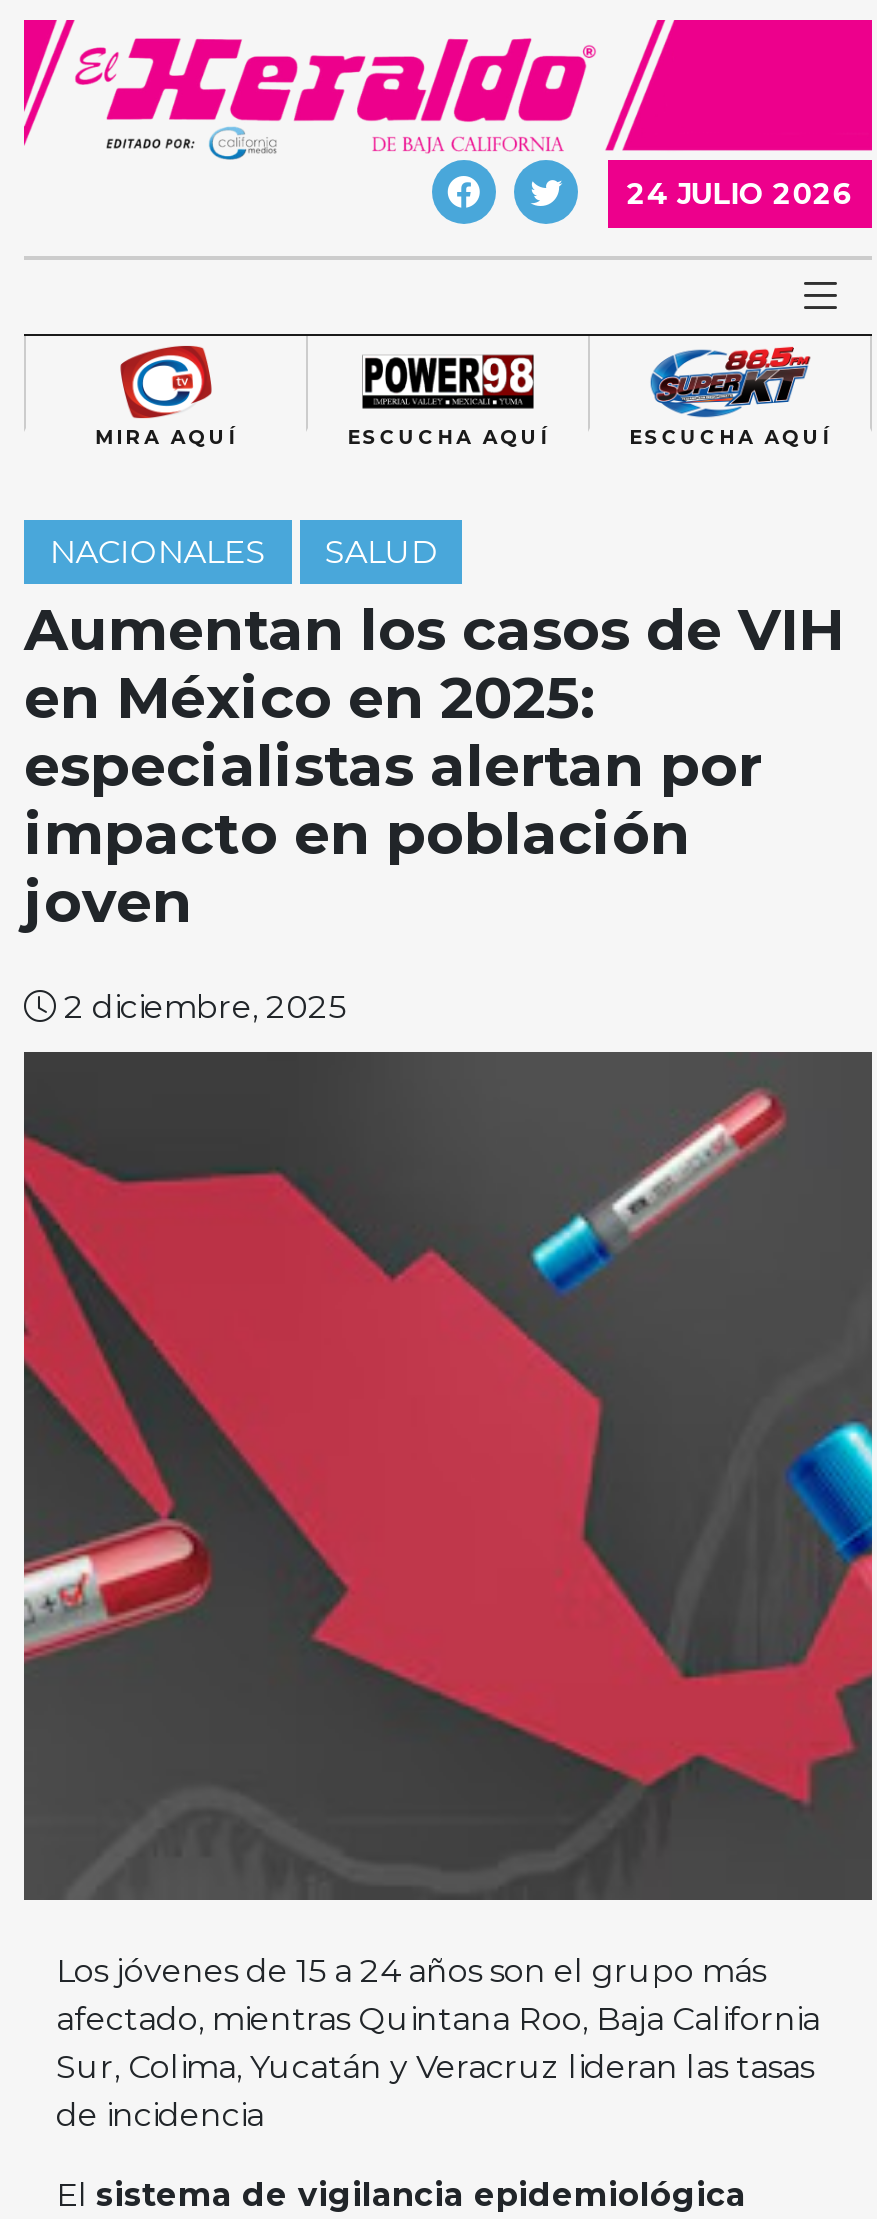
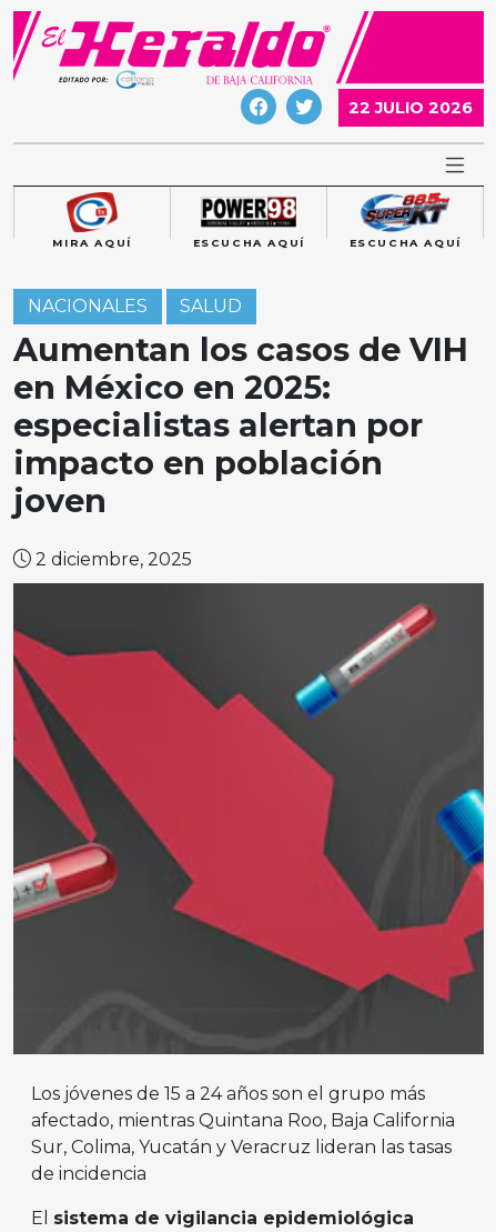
- 24 JULIO 2026
+ 22 JULIO 2026
